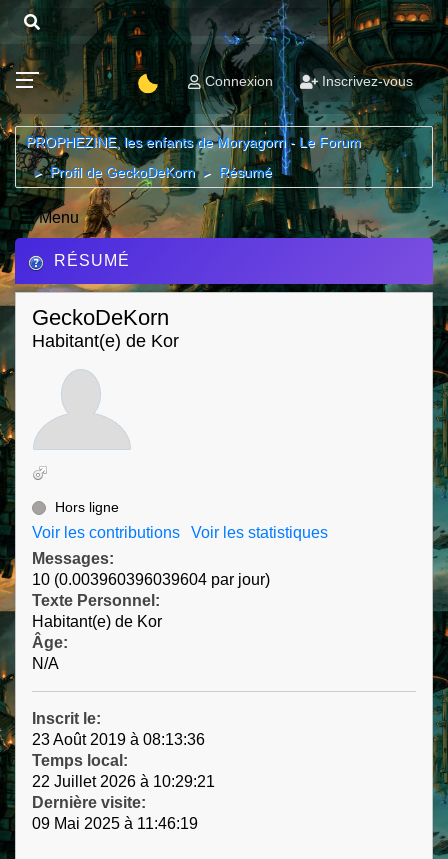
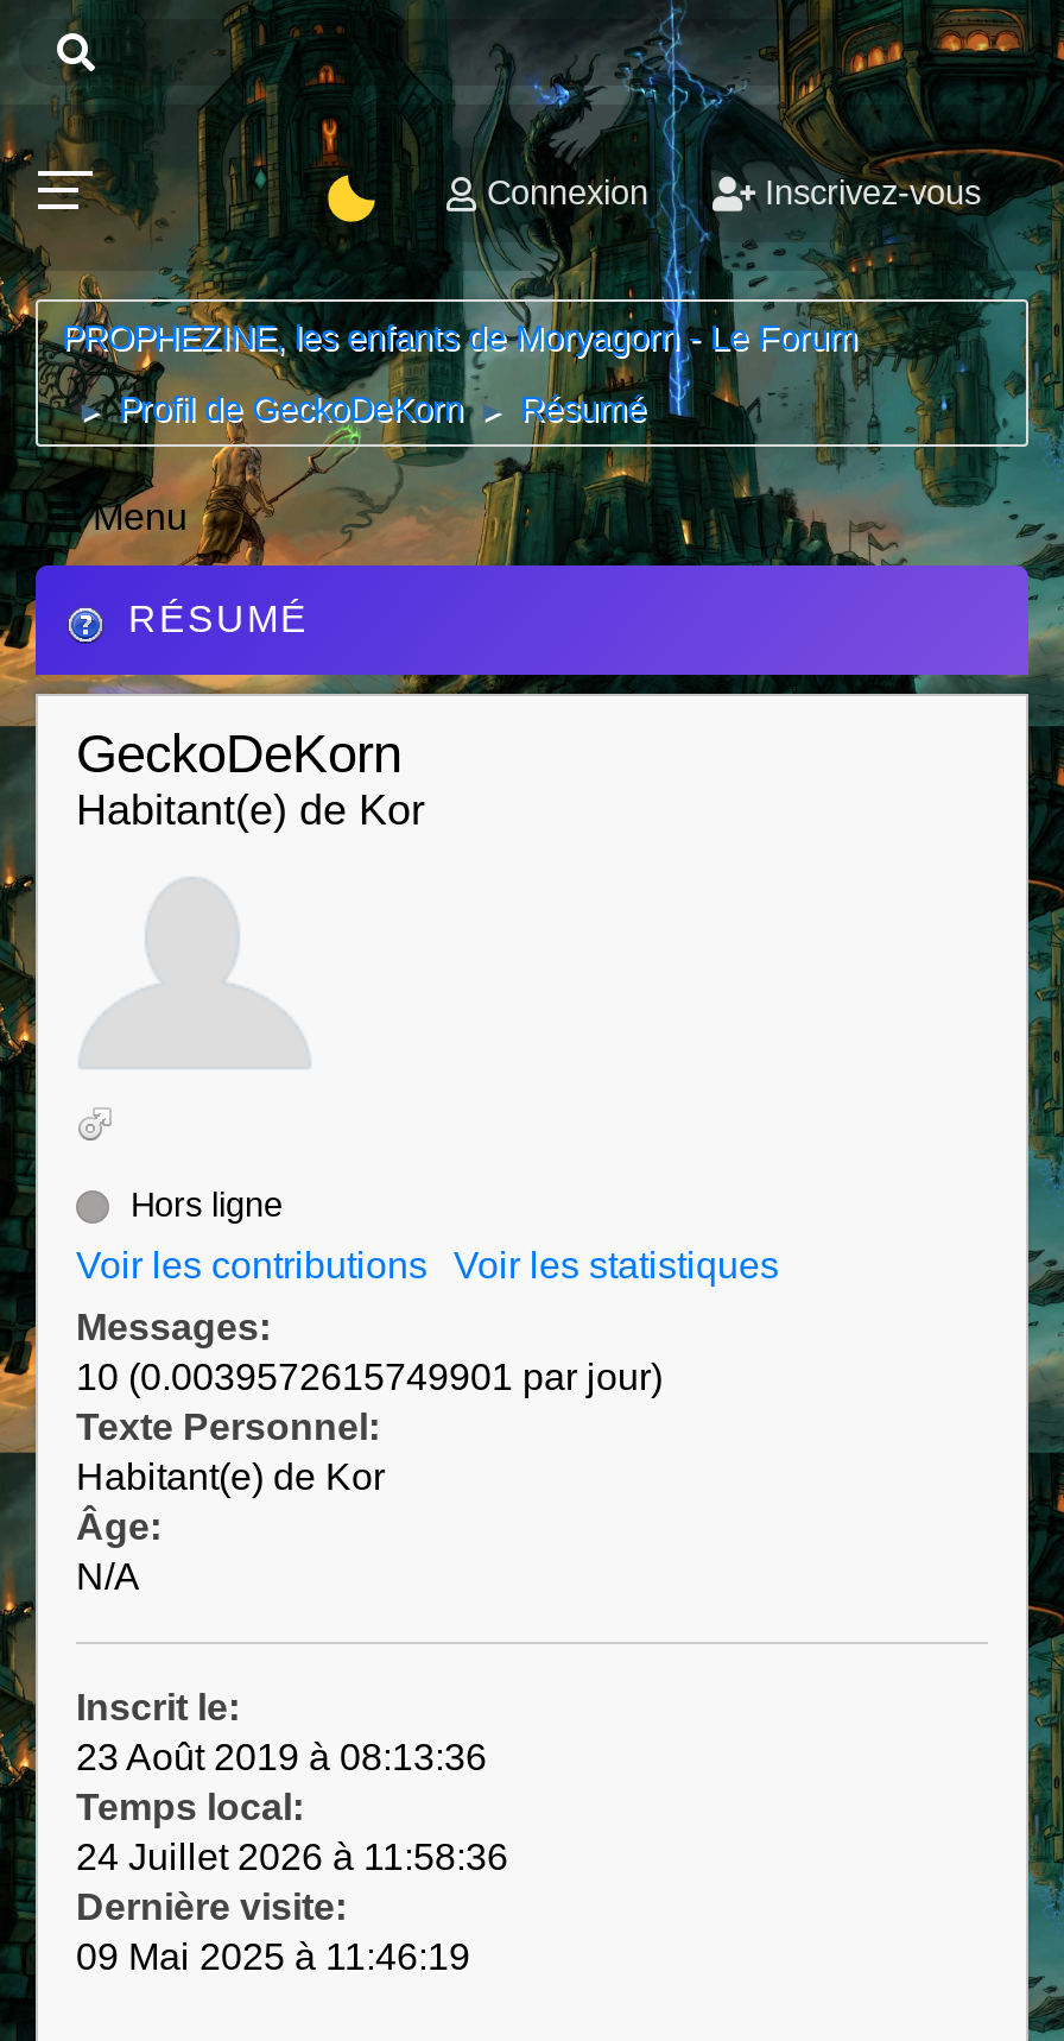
- 10 (0.003960396039604 par jour)
+ 10 (0.0039572615749901 par jour)

- 22 Juillet 2026 à 10:29:21
+ 24 Juillet 2026 à 11:58:36
